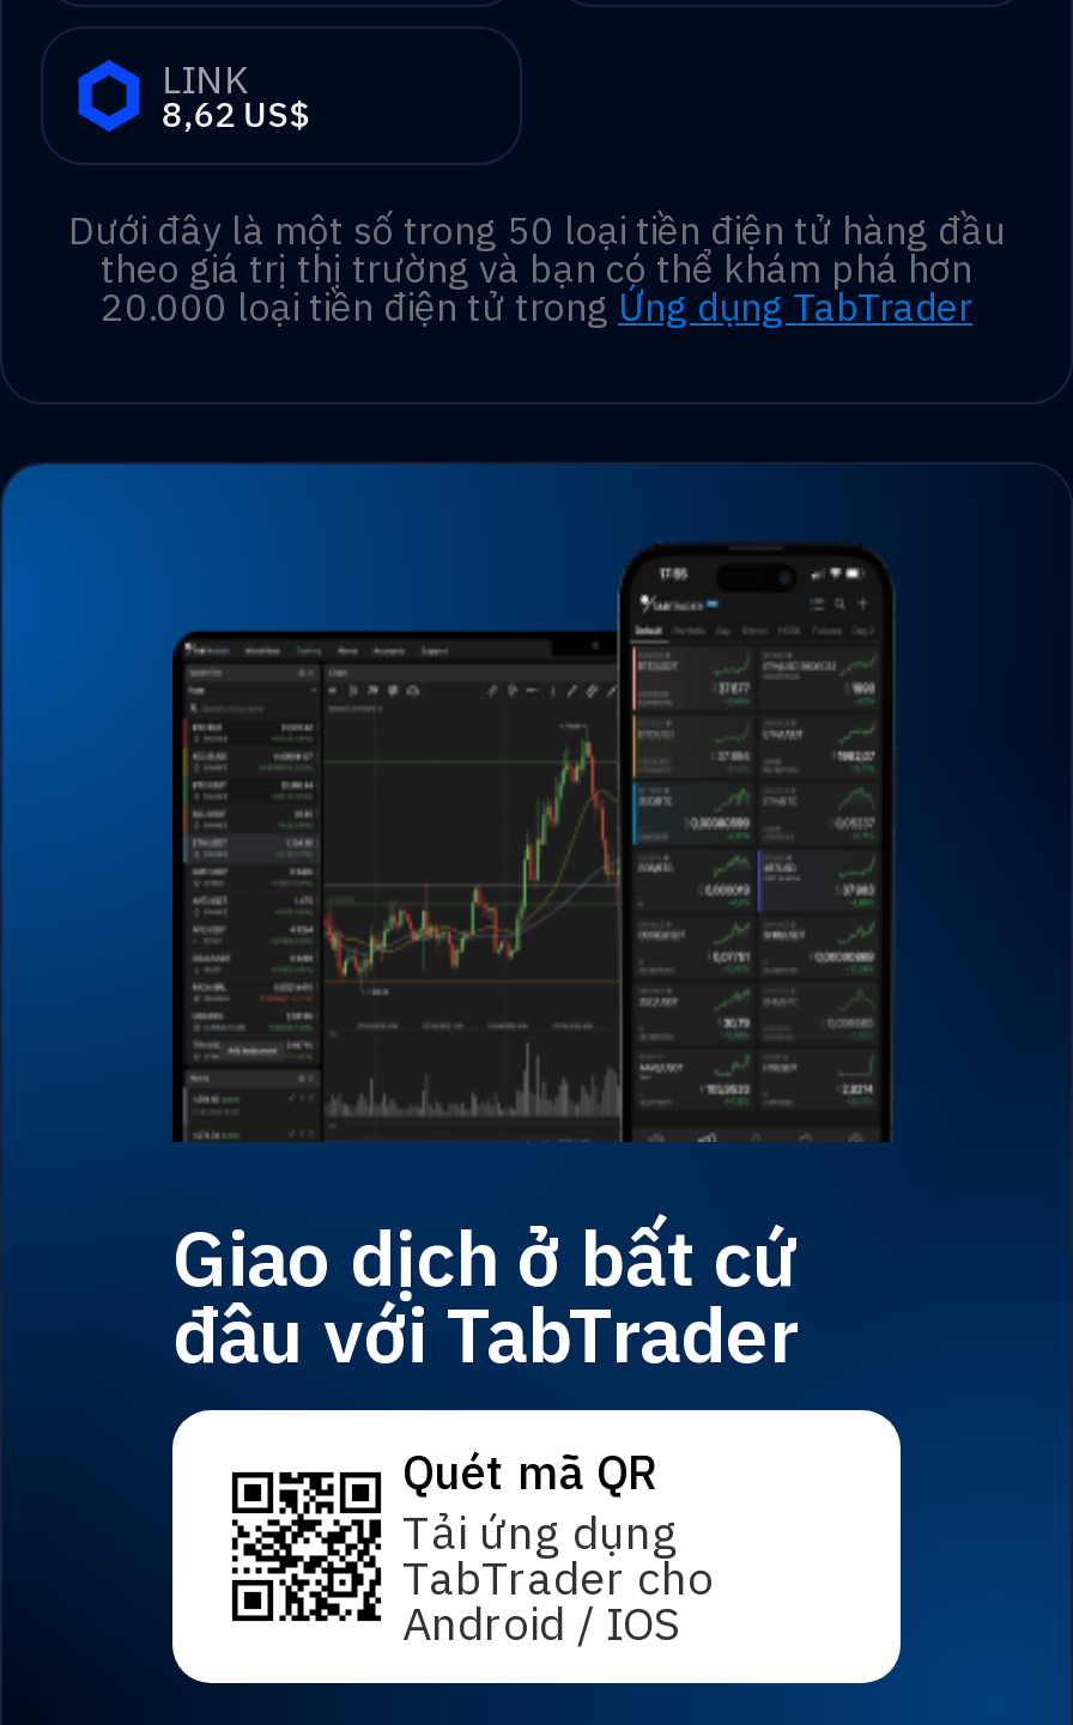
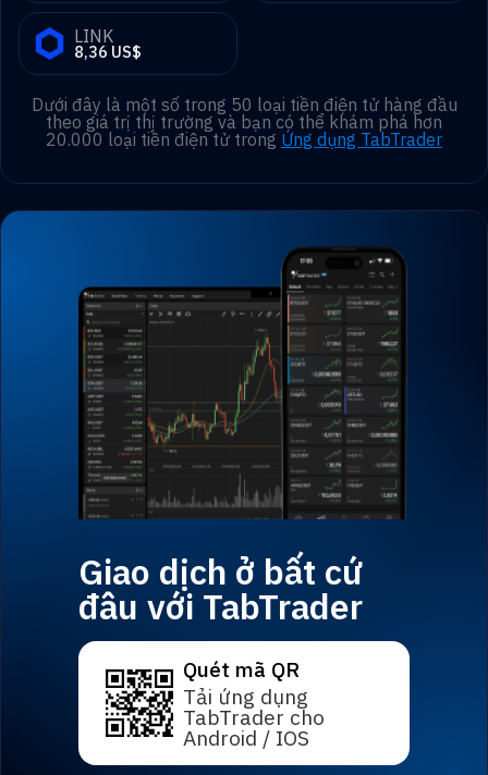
- 8,62 US$
+ 8,36 US$
